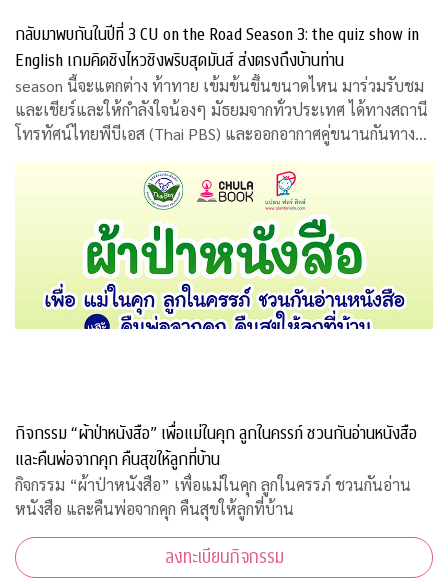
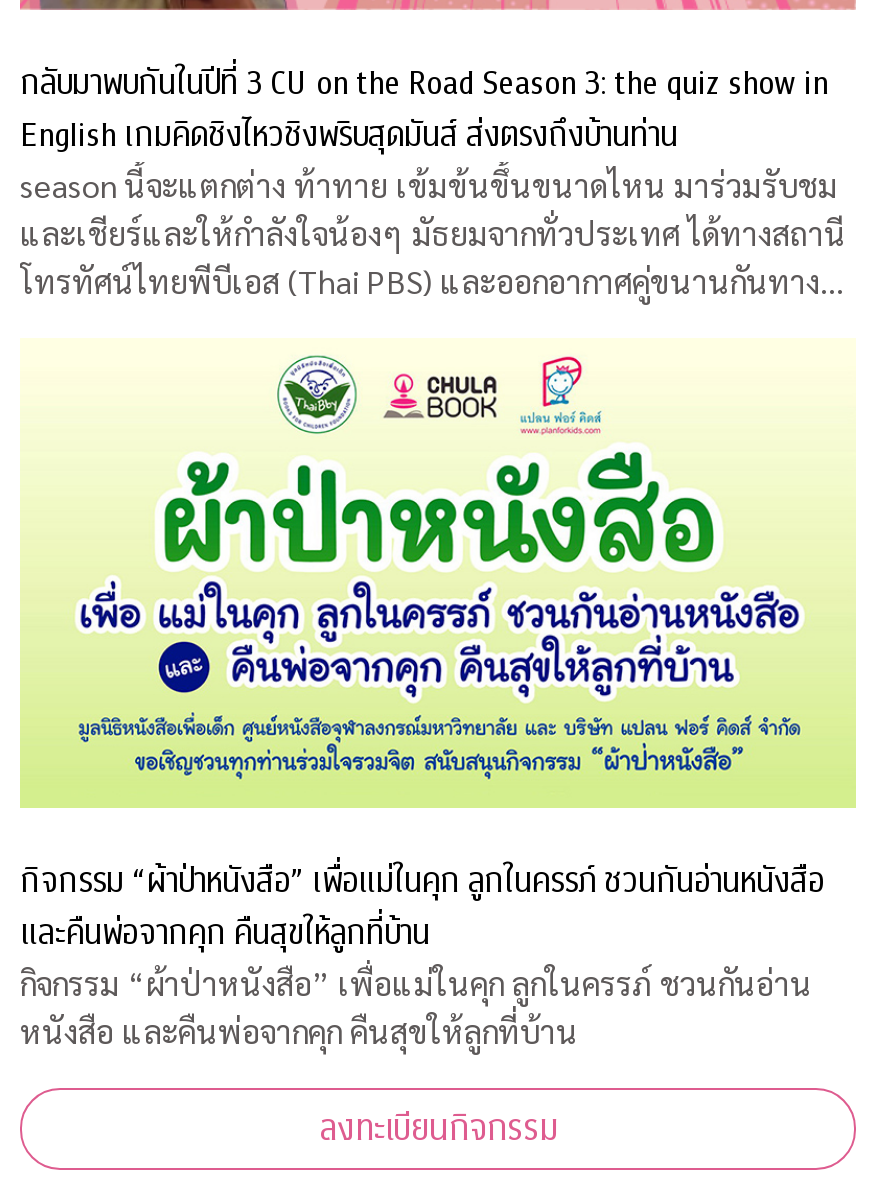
+ [image]
